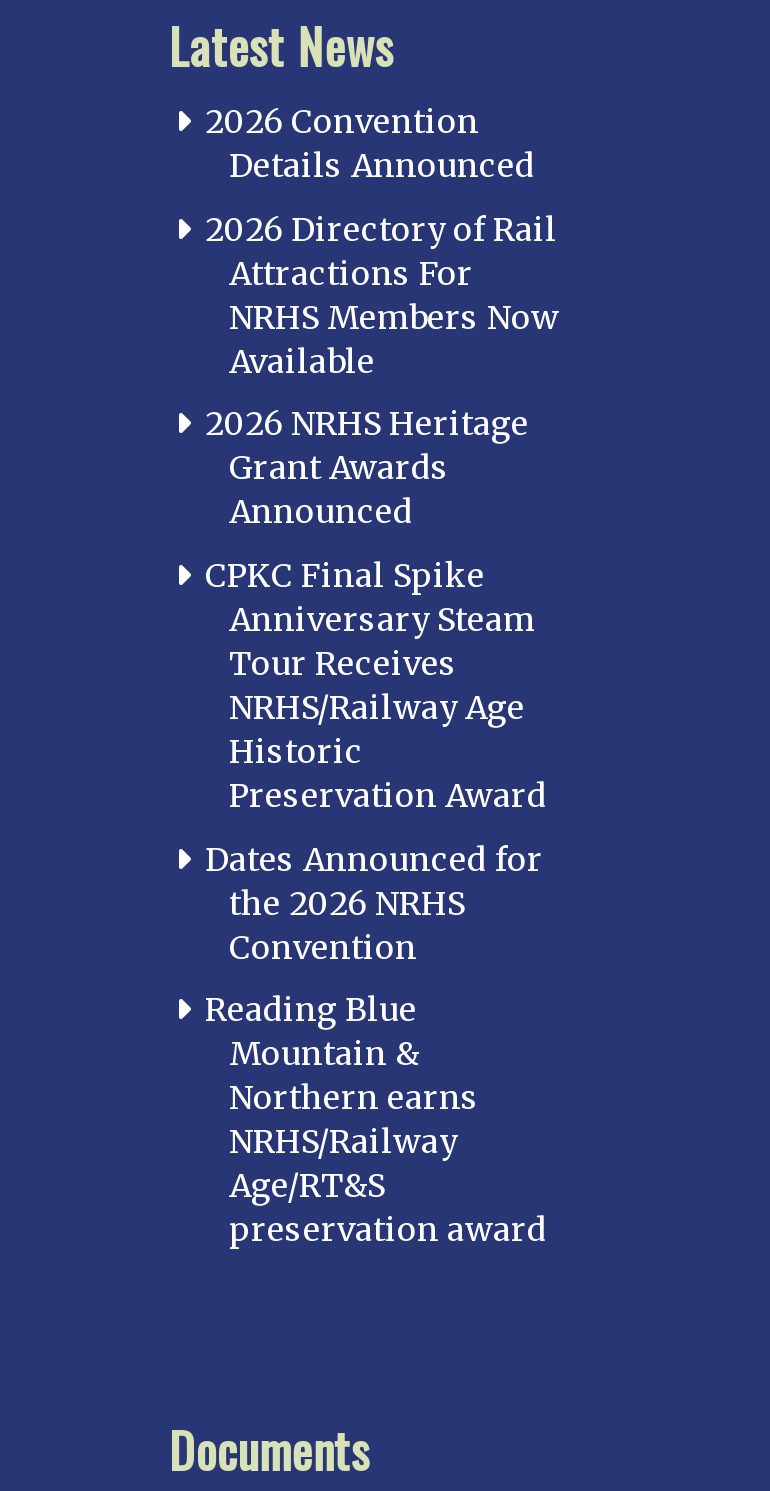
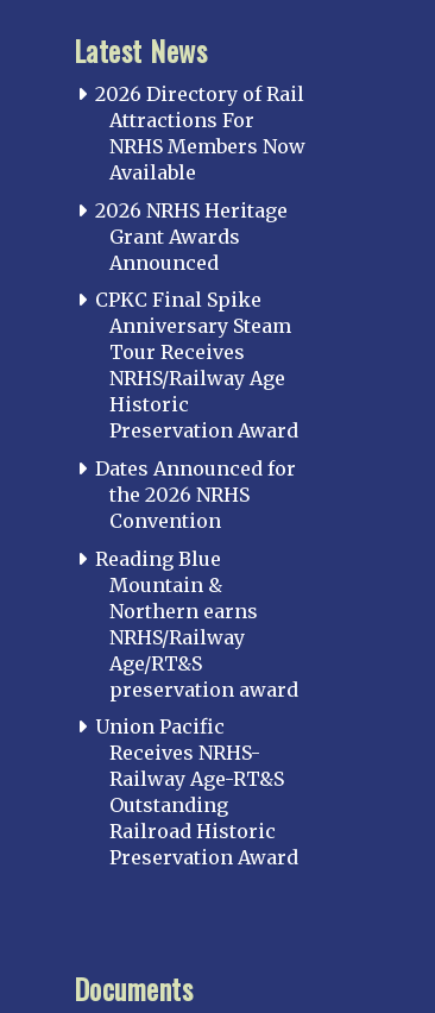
- 2026 Convention
- Details Announced

moved up: 2026 Directory of Rail | Attractions For | NRHS Members Now | ... | Age/RT&S | preservation award

+ Union Pacific
+ Receives NRHS-
+ Railway Age-RT&S
+ Outstanding
+ Railroad Historic
+ Preservation Award
